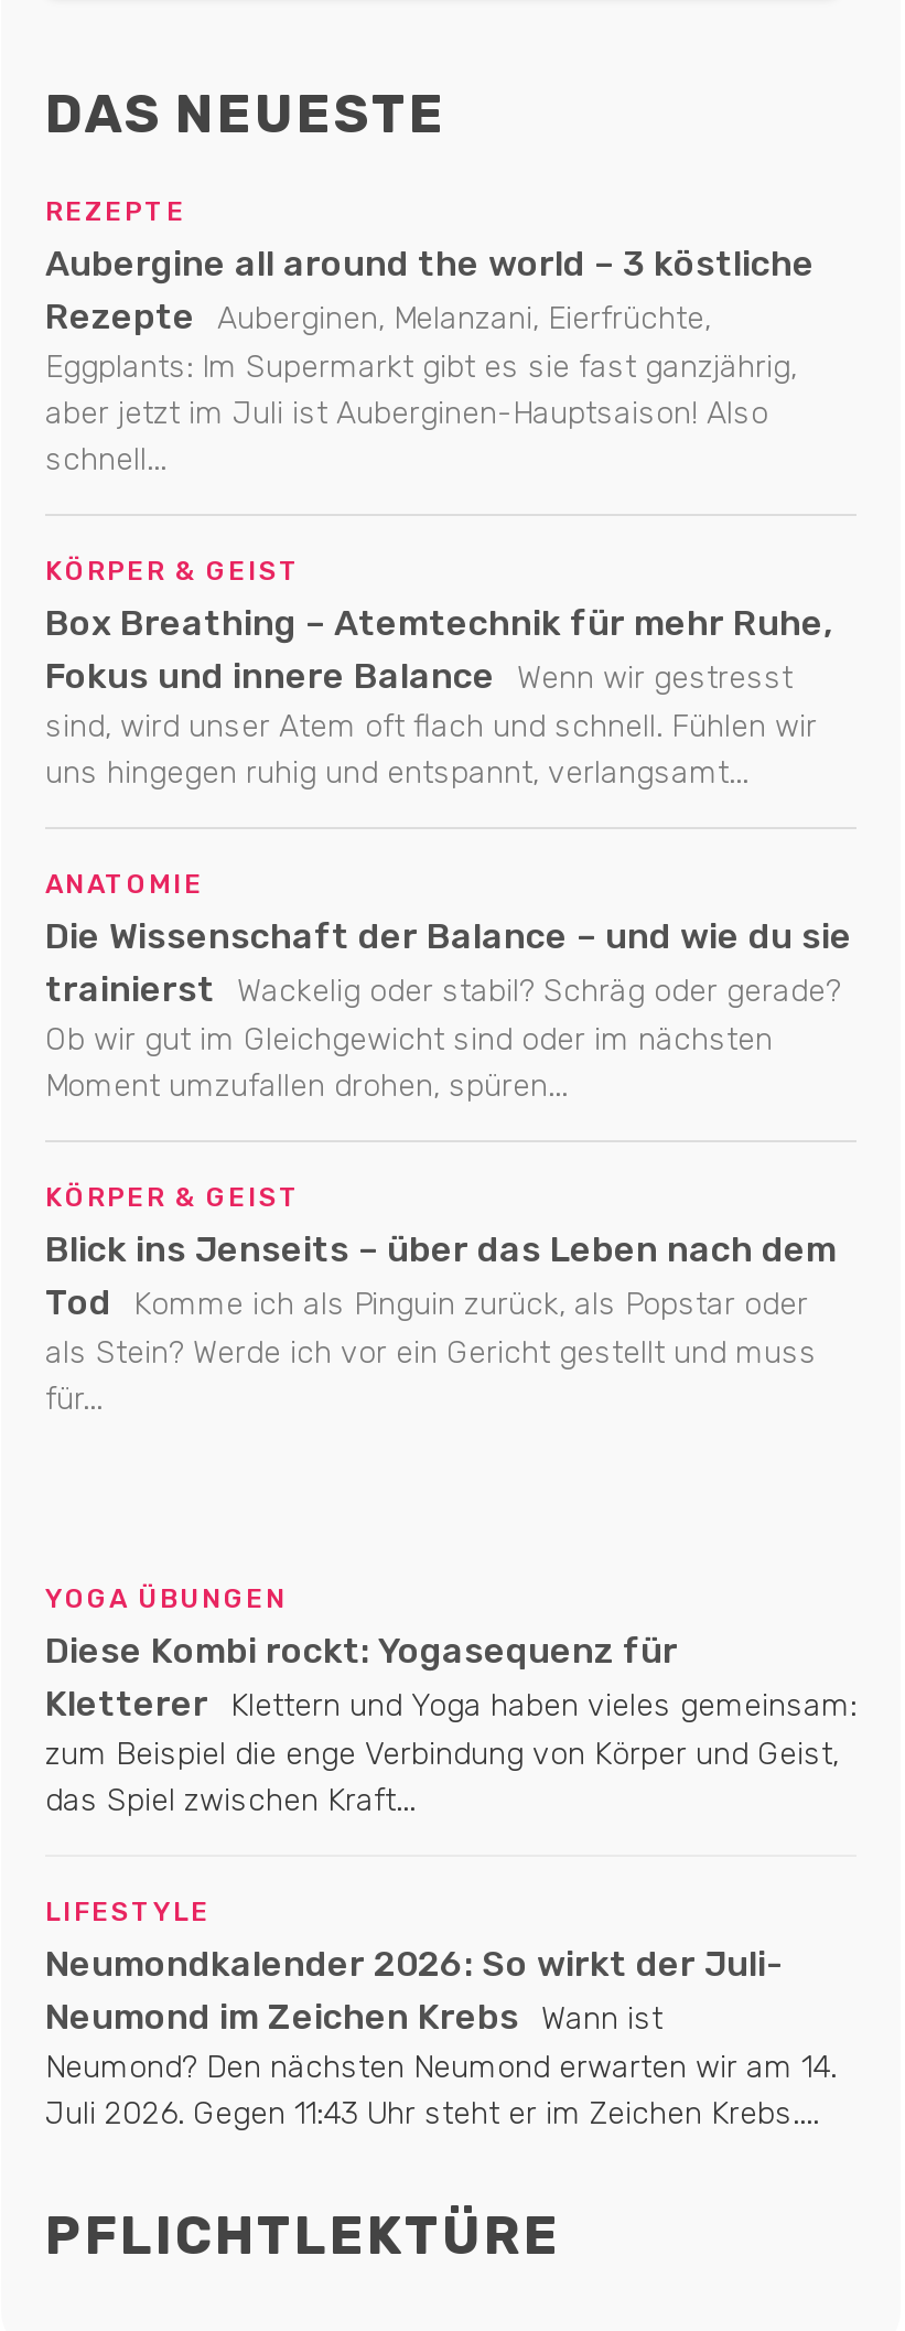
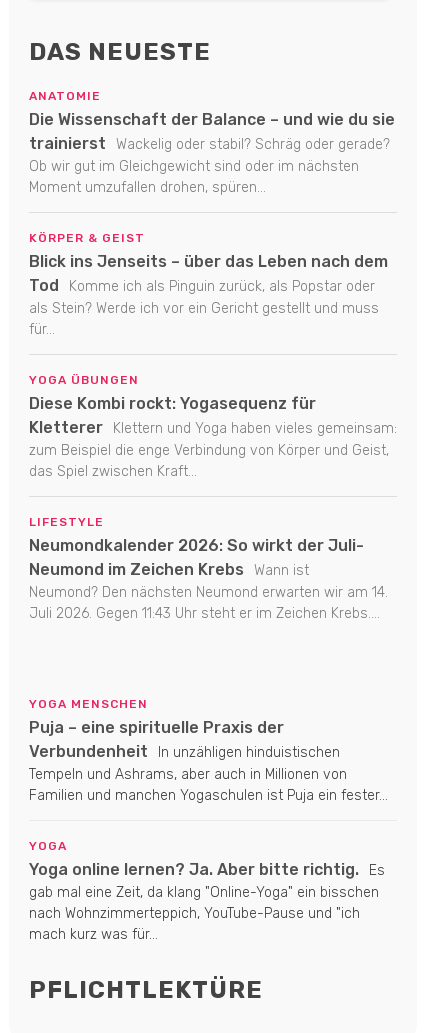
- REZEPTE
- Aubergine all around the world – 3 köstliche
- Rezepte Auberginen, Melanzani, Eierfrüchte,
- Eggplants: Im Supermarkt gibt es sie fast ganzjährig,
- aber jetzt im Juli ist Auberginen-Hauptsaison! Also
- schnell...
- KÖRPER & GEIST
- Box Breathing – Atemtechnik für mehr Ruhe,
- Fokus und innere Balance Wenn wir gestresst
- sind, wird unser Atem oft flach und schnell. Fühlen wir
- uns hingegen ruhig und entspannt, verlangsamt...

moved up: ANATOMIE | Die Wissenschaft der Balance – und wie du sie | trainierst Wackelig oder stabil? Schräg oder gerade? | ... | als Stein? Werde ich vor ein Gericht gestellt und muss | für...

moved up: YOGA ÜBUNGEN | Diese Kombi rockt: Yogasequenz für | Kletterer Klettern und Yoga haben vieles gemeinsam: | ... | Neumond? Den nächsten Neumond erwarten wir am 14. | Juli 2026. Gegen 11:43 Uhr steht er im Zeichen Krebs....

+ YOGA MENSCHEN
+ Puja – eine spirituelle Praxis der
+ Verbundenheit In unzähligen hinduistischen
+ Tempeln und Ashrams, aber auch in Millionen von
+ Familien und manchen Yogaschulen ist Puja ein fester...
+ YOGA
+ Yoga online lernen? Ja. Aber bitte richtig. Es
+ gab mal eine Zeit, da klang "Online-Yoga" ein bisschen
+ nach Wohnzimmerteppich, YouTube-Pause und "ich
+ mach kurz was für...
